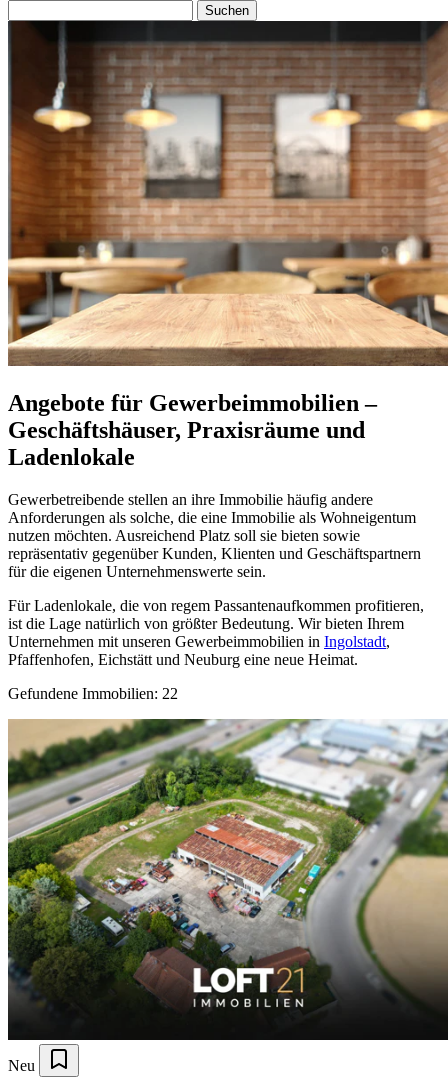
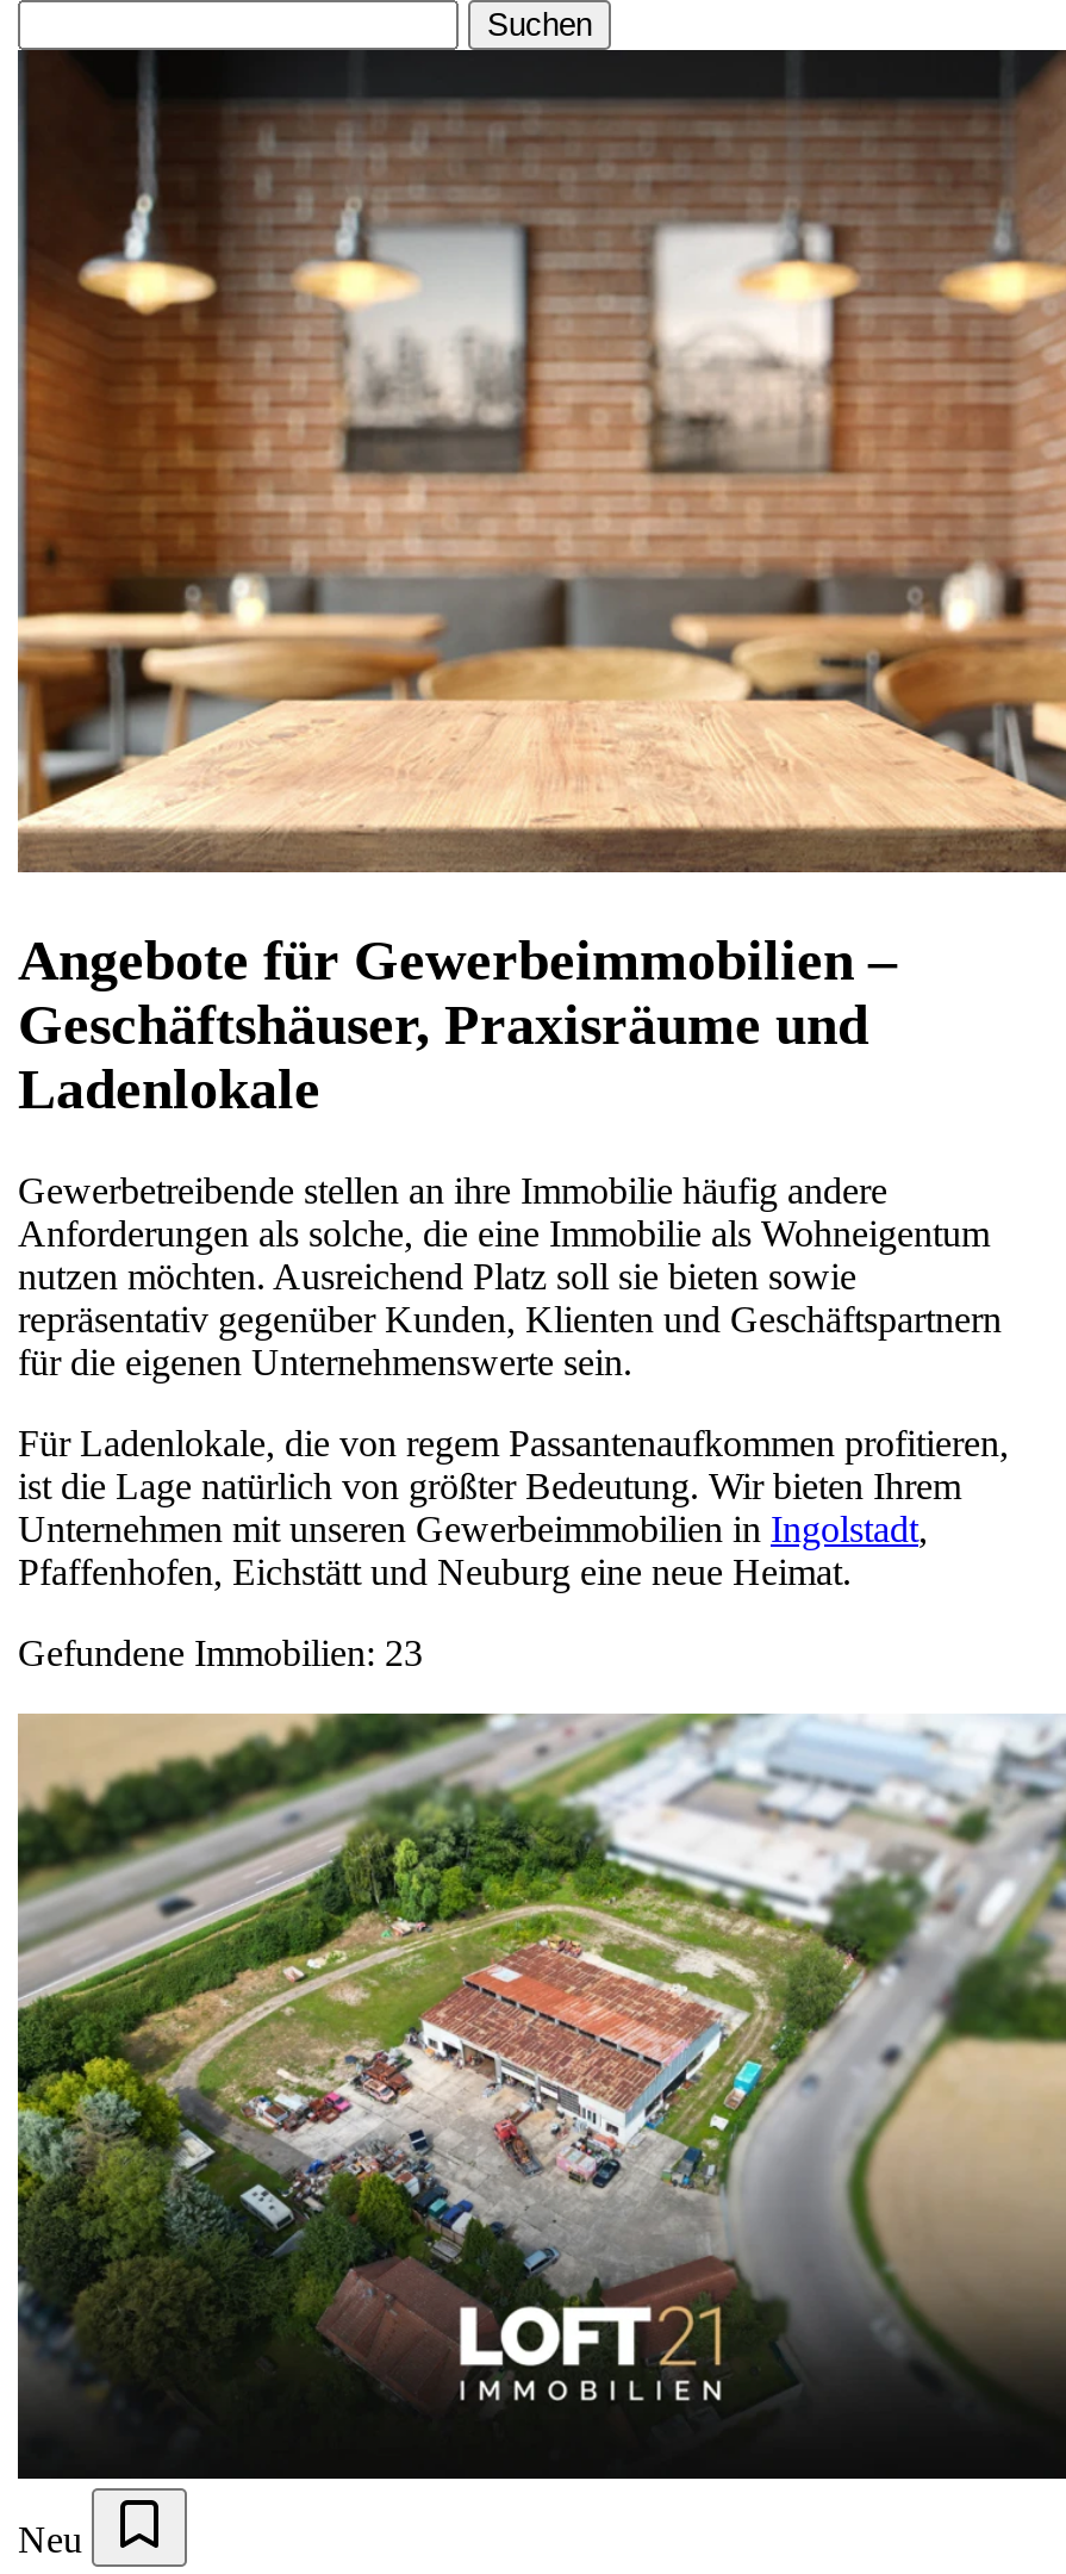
- Gefundene Immobilien: 22
+ Gefundene Immobilien: 23
